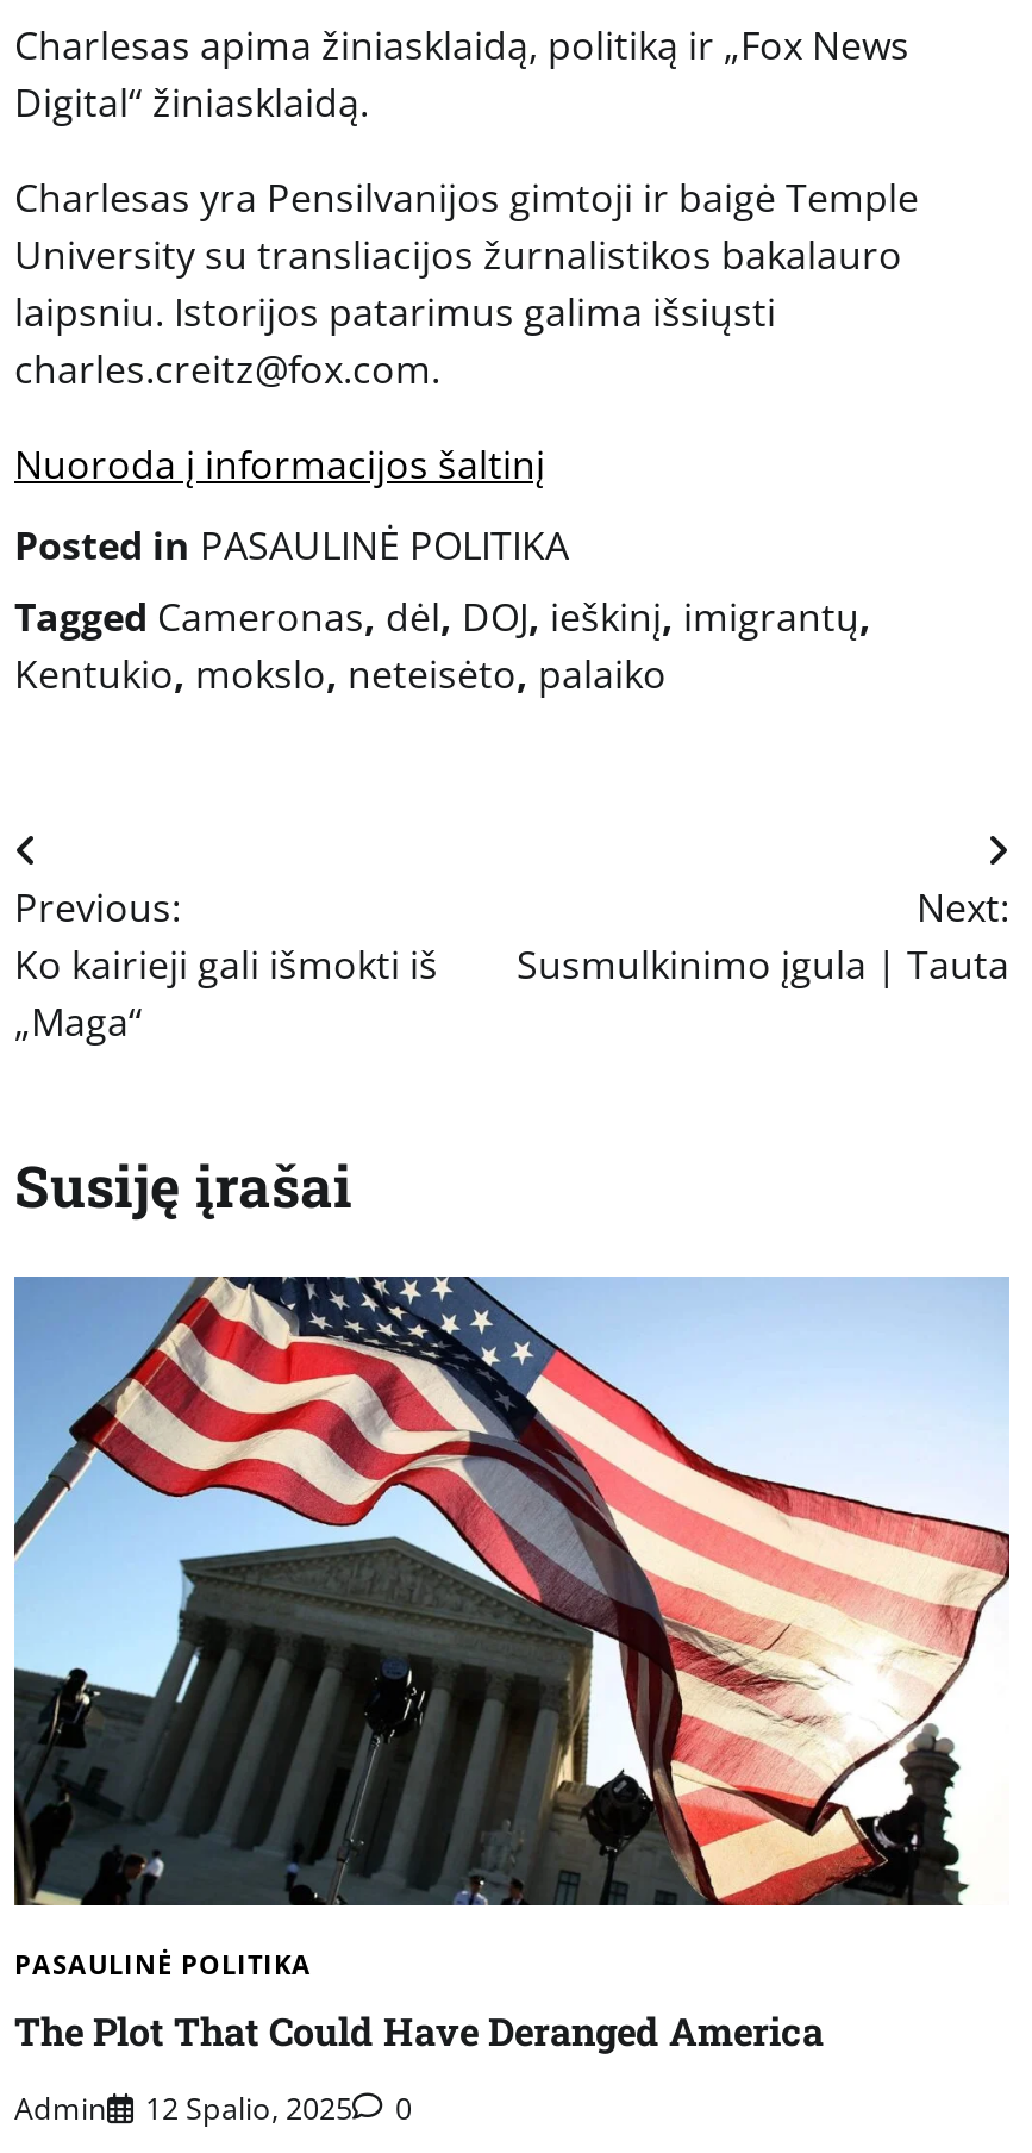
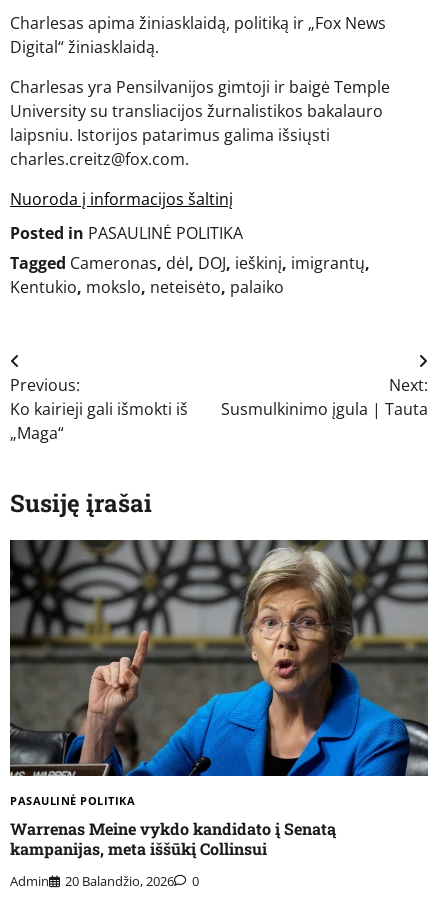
- [image]
+ [image]

moved up: PASAULINĖ POLITIKA

- The Plot That Could Have Deranged America
+ Warrenas Meine vykdo kandidato į Senatą
+ kampanijas, meta iššūkį Collinsui

- Admin 12 Spalio, 2025 0
+ Admin 20 Balandžio, 2026 0
